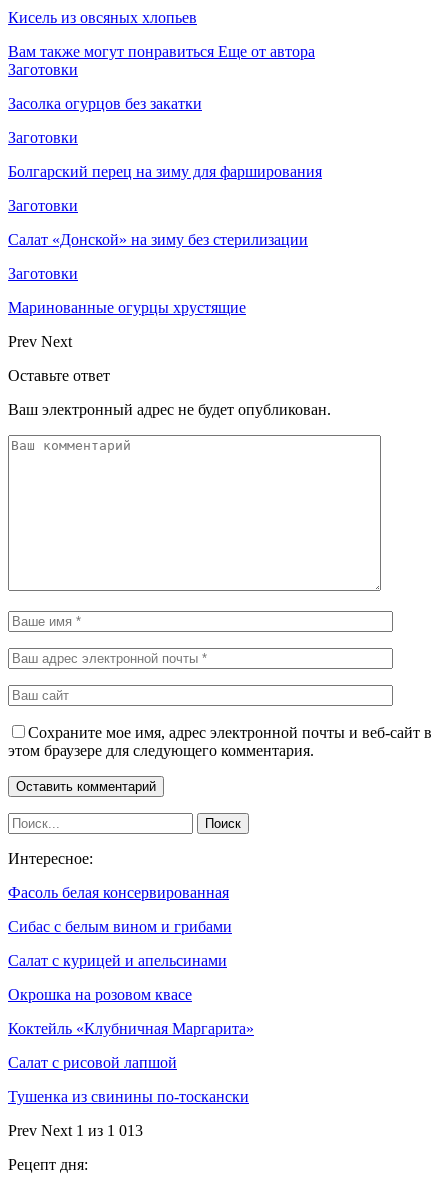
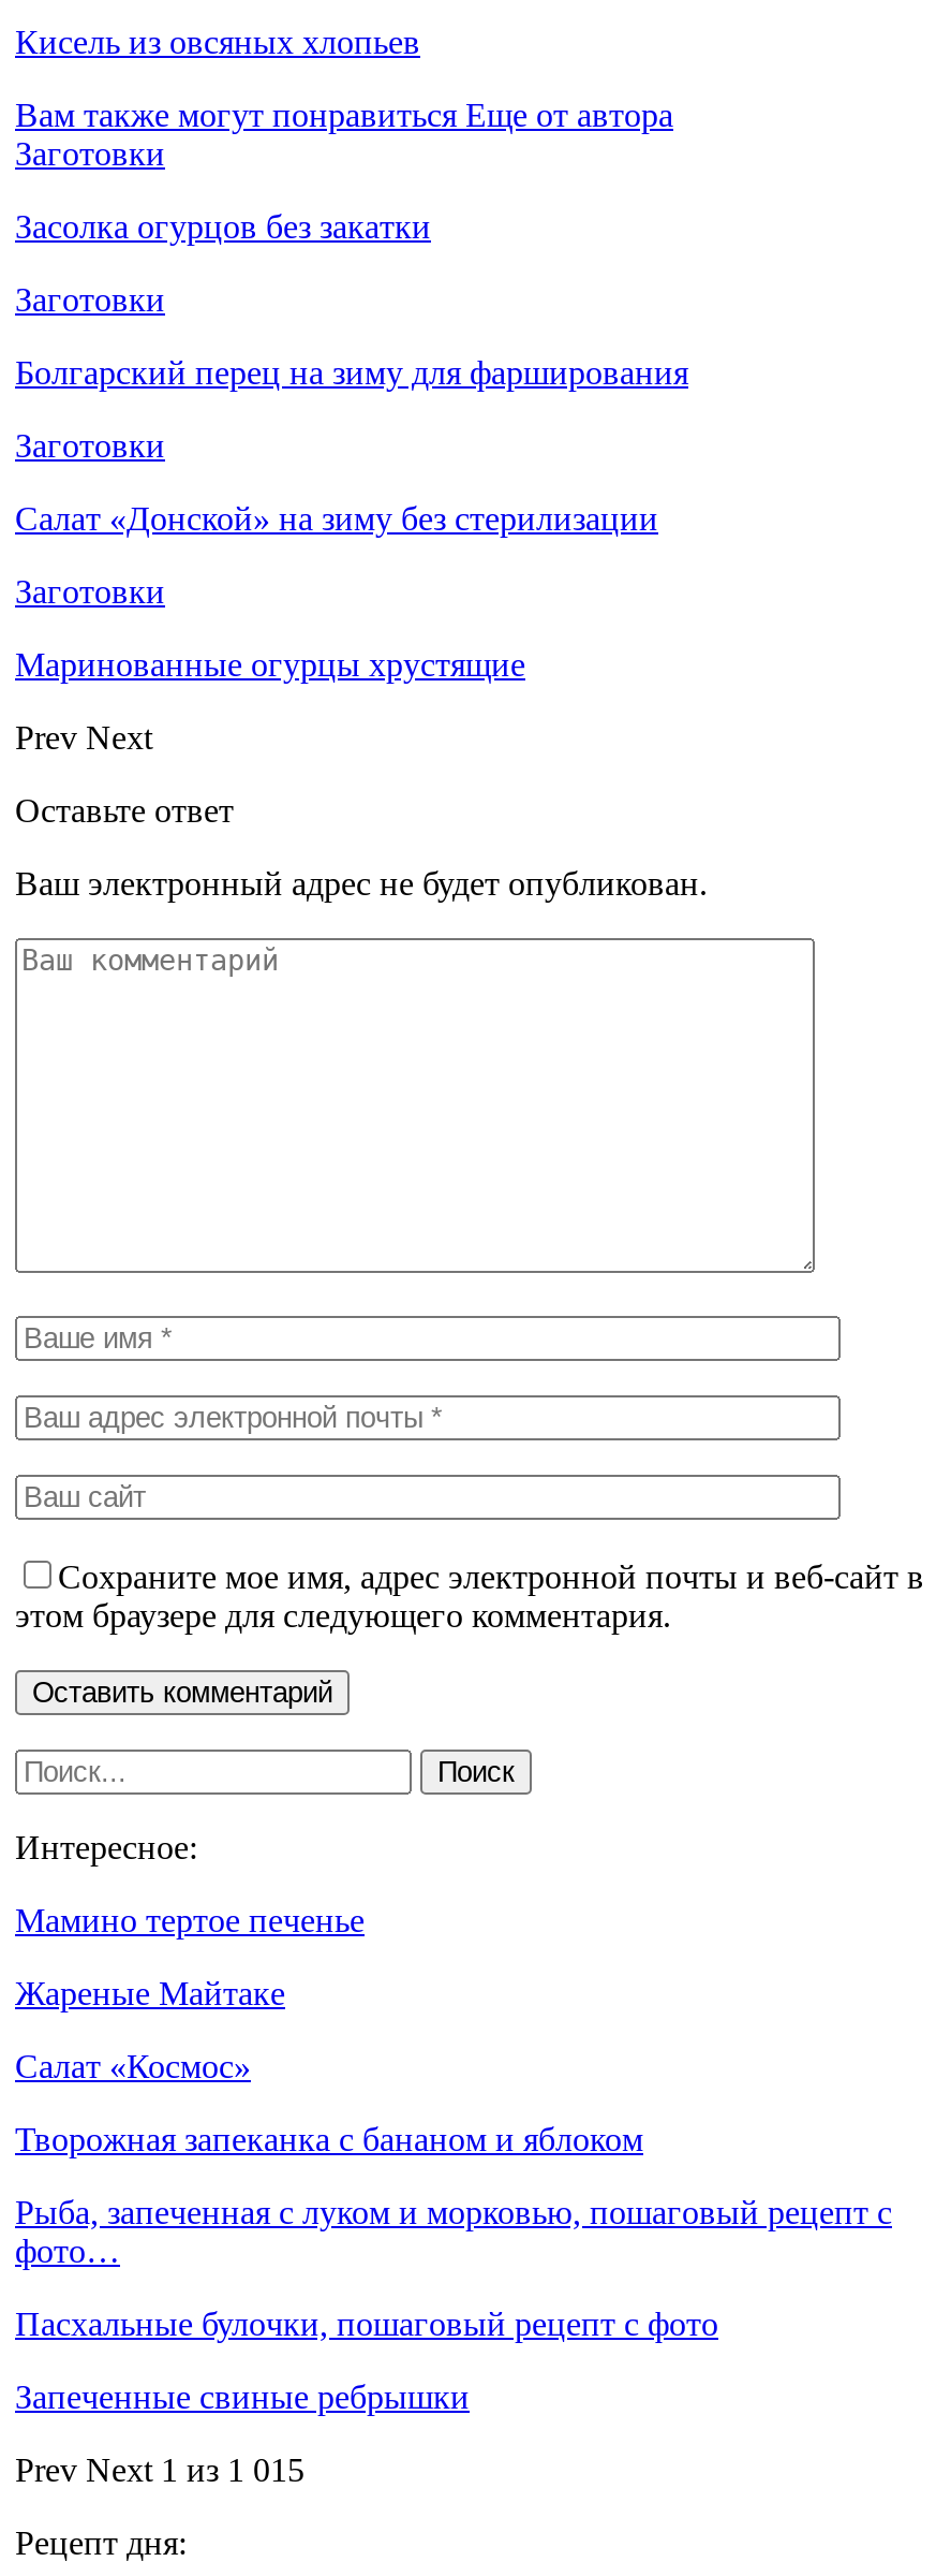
- Фасоль белая консервированная
+ Мамино тертое печенье

- Сибас с белым вином и грибами
+ Жареные Майтаке

- Салат с курицей и апельсинами
+ Салат «Космос»

- Окрошка на розовом квасе
+ Творожная запеканка с бананом и яблоком

- Коктейль «Клубничная Маргарита»
+ Рыба, запеченная с луком и морковью, пошаговый рецепт с
+ фото…

- Салат с рисовой лапшой
+ Пасхальные булочки, пошаговый рецепт с фото

- Тушенка из свинины по-тоскански
+ Запеченные свиные ребрышки

- Prev Next 1 из 1 013
+ Prev Next 1 из 1 015
